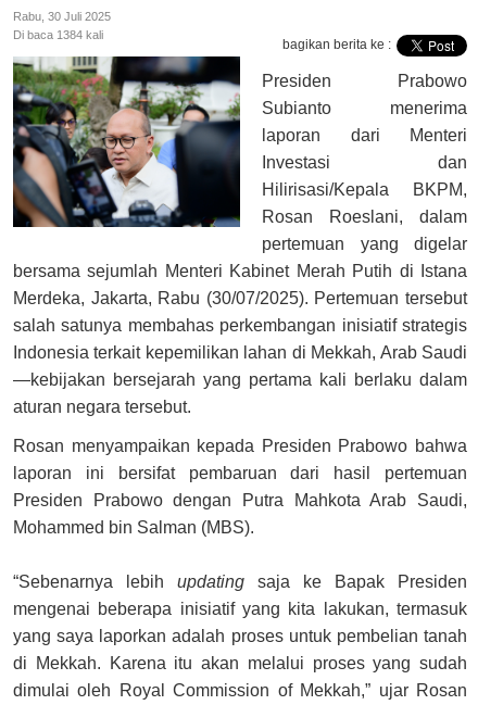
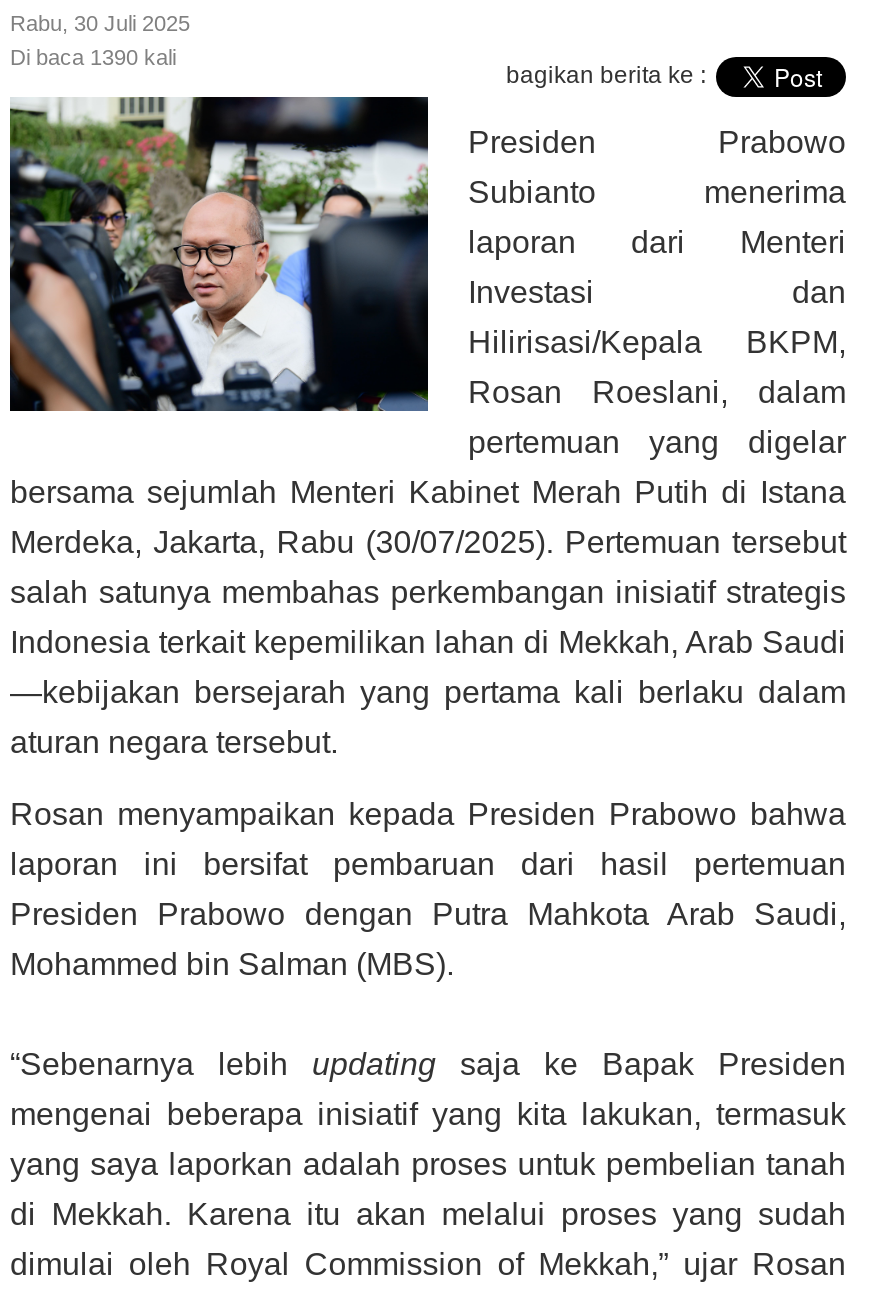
- Di baca 1384 kali
+ Di baca 1390 kali
